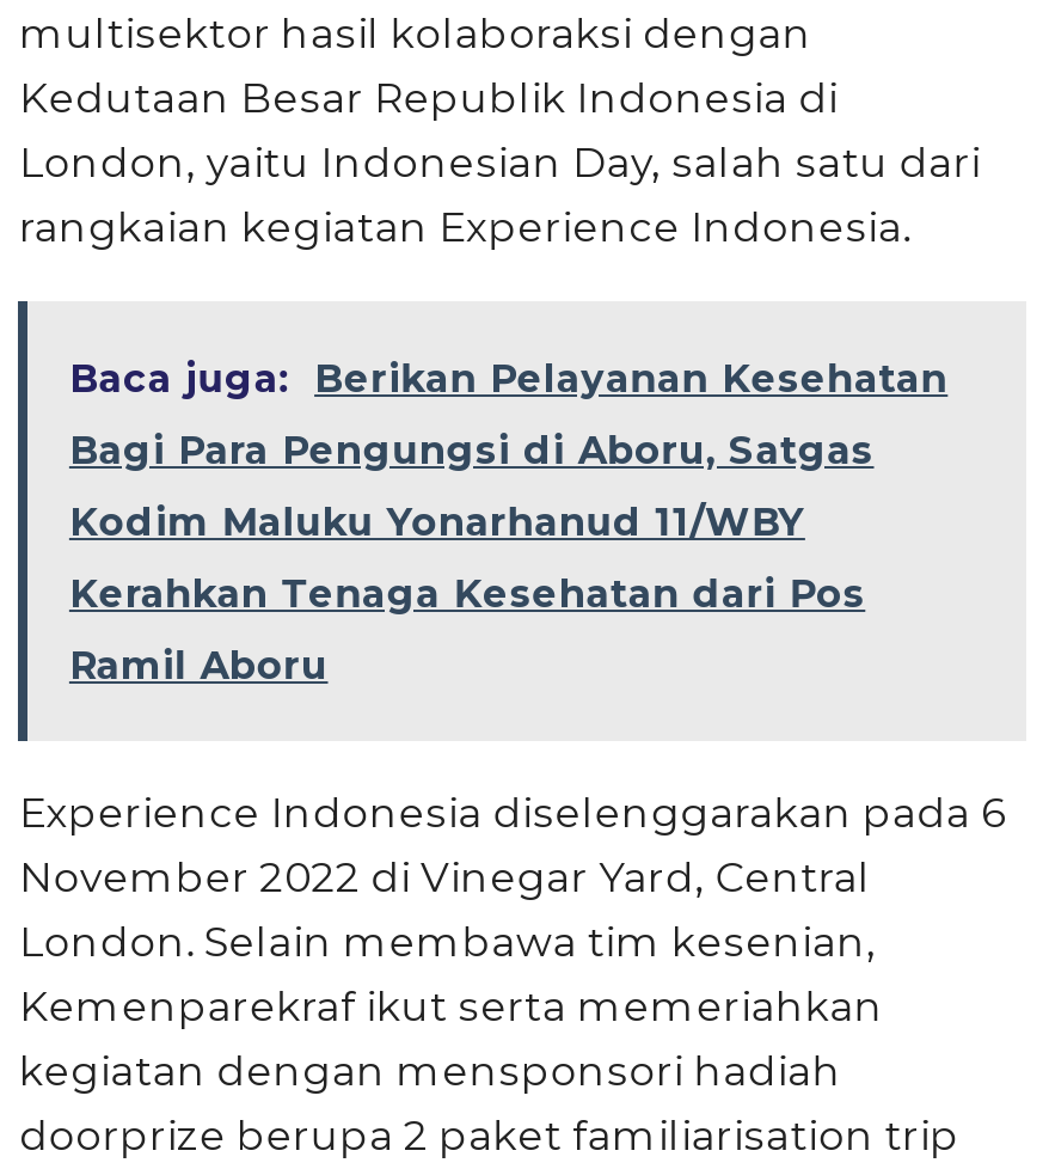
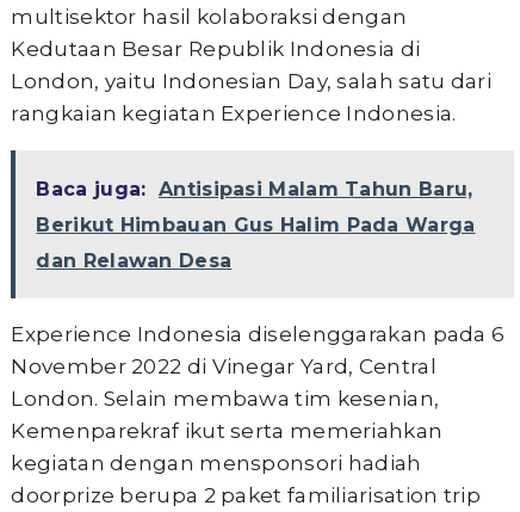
- Baca juga: Berikan Pelayanan Kesehatan
- Bagi Para Pengungsi di Aboru, Satgas
- Kodim Maluku Yonarhanud 11/WBY
- Kerahkan Tenaga Kesehatan dari Pos
- Ramil Aboru
+ Baca juga: Antisipasi Malam Tahun Baru,
+ Berikut Himbauan Gus Halim Pada Warga
+ dan Relawan Desa
